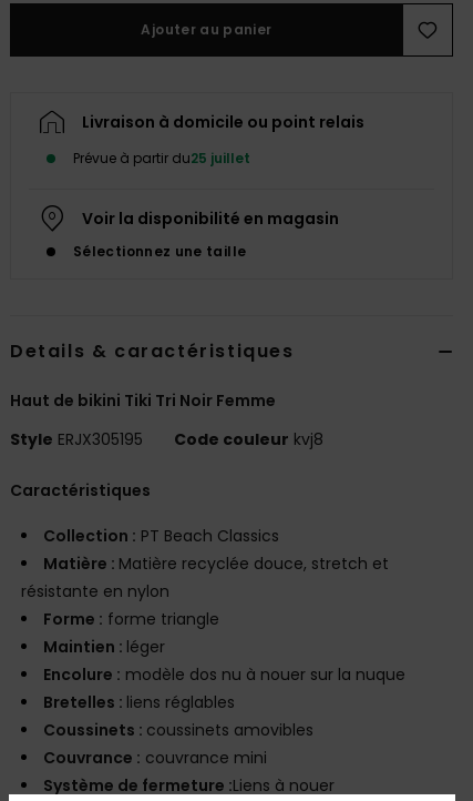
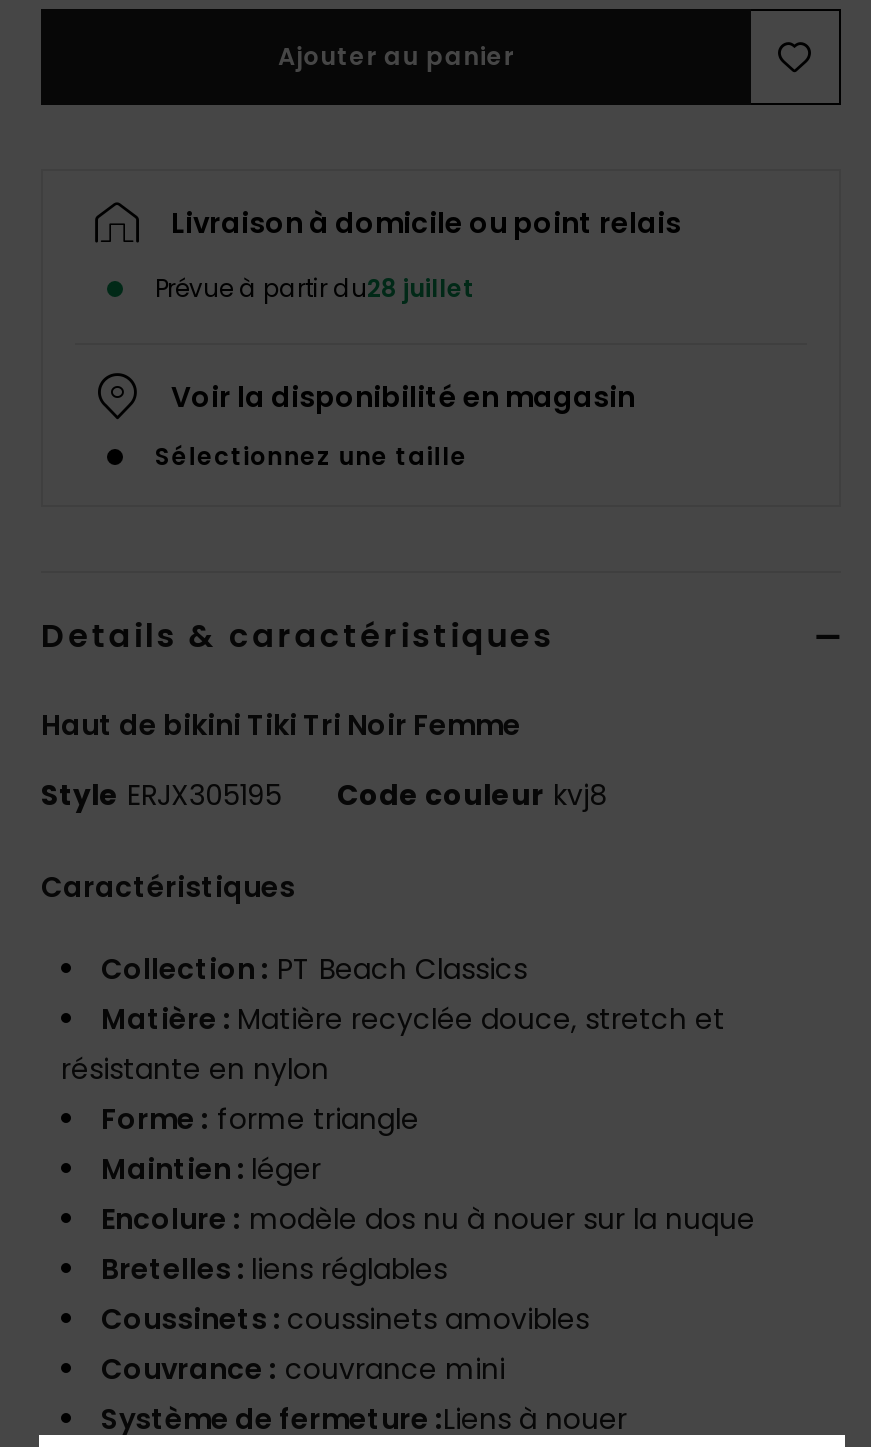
- Prévue à partir du25 juillet
+ Prévue à partir du28 juillet
